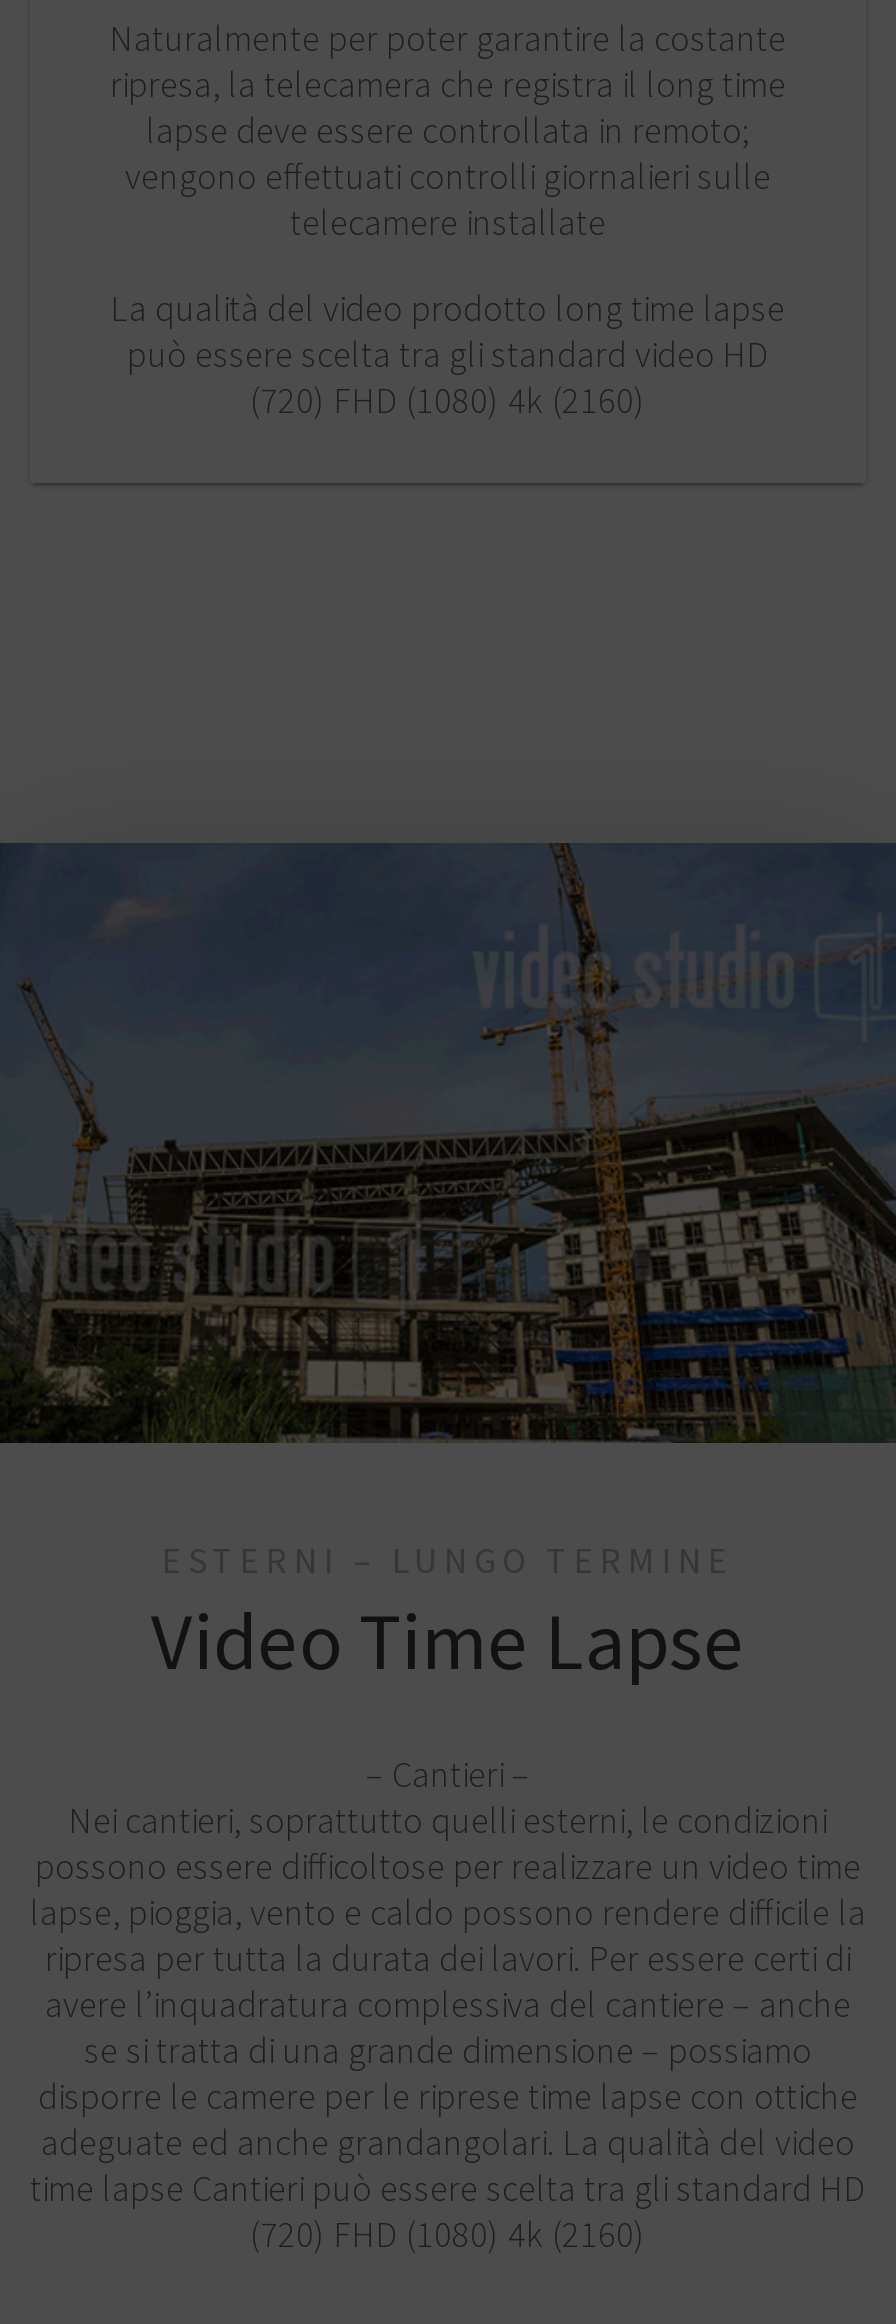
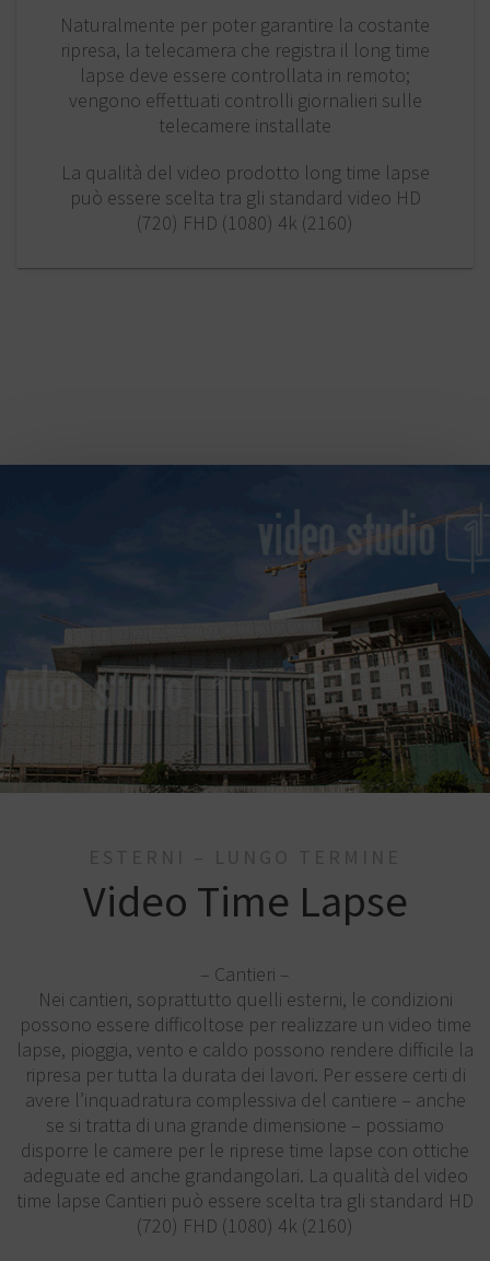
- [image]
+ [image]
